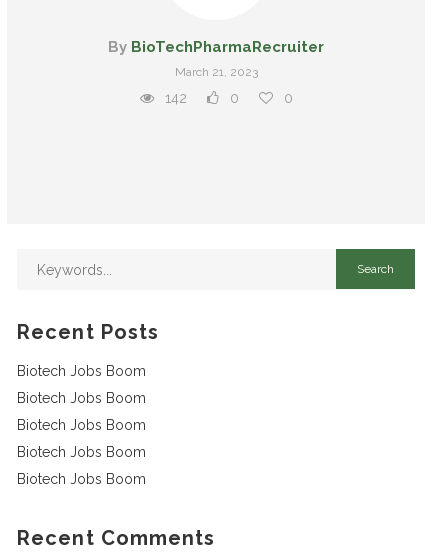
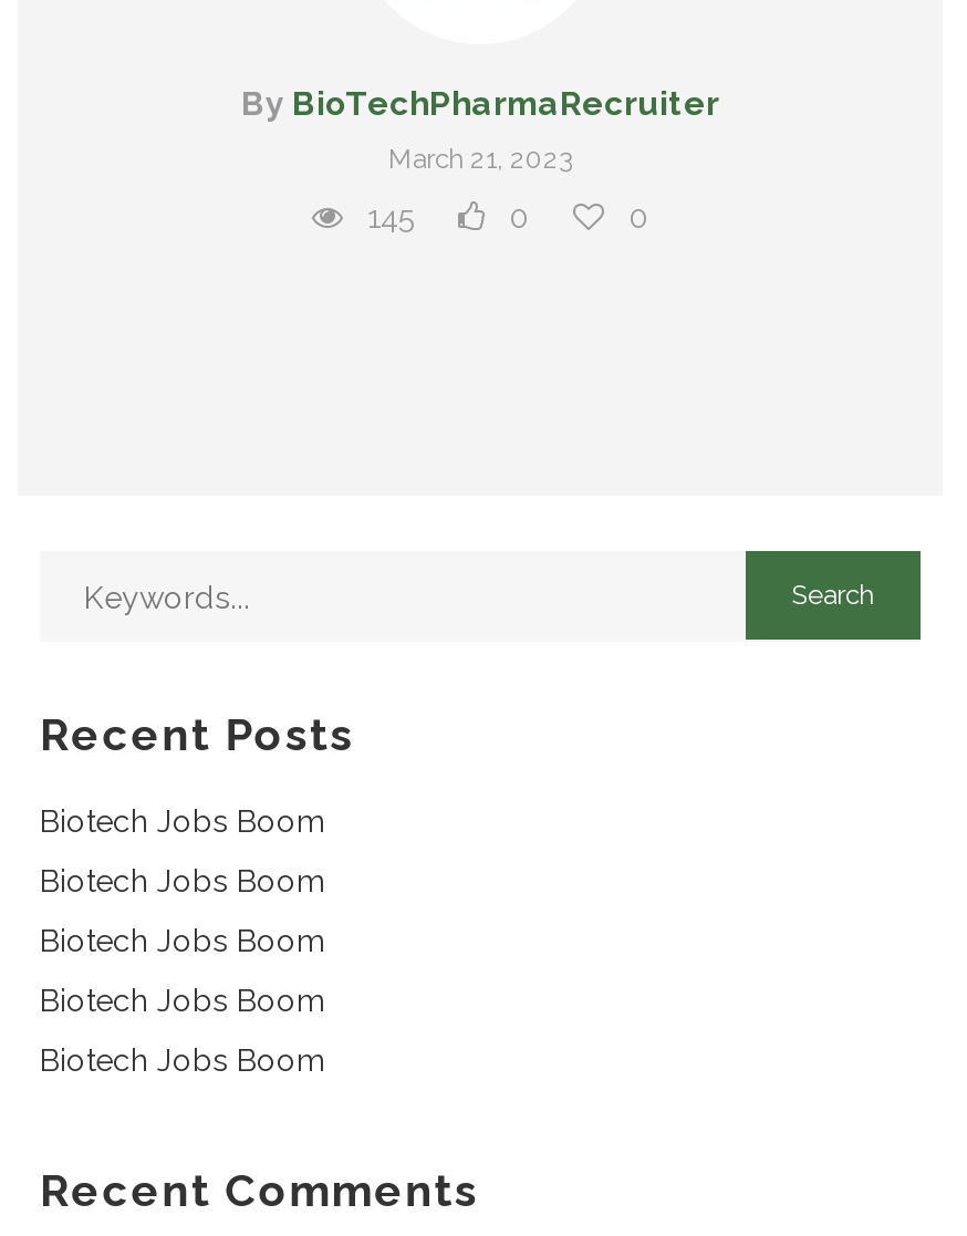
- 142
+ 145
